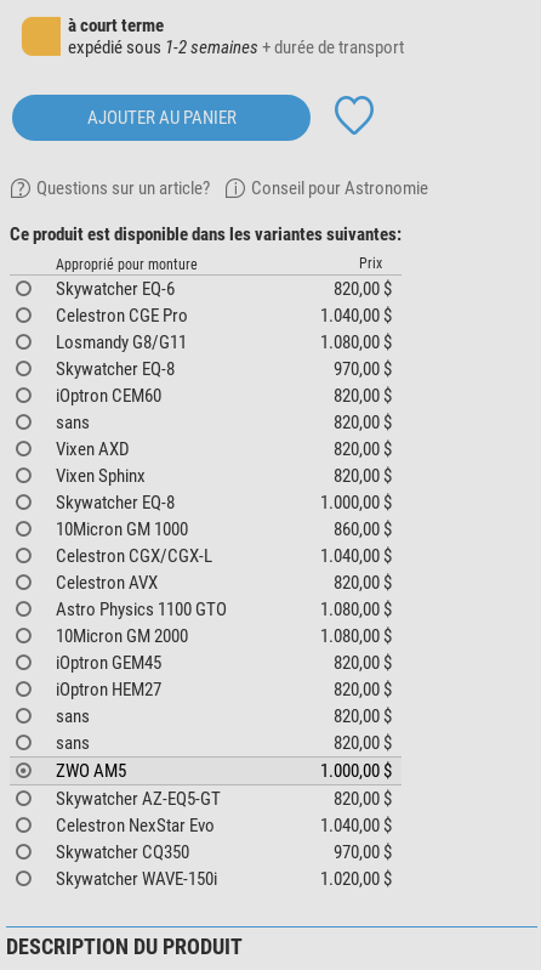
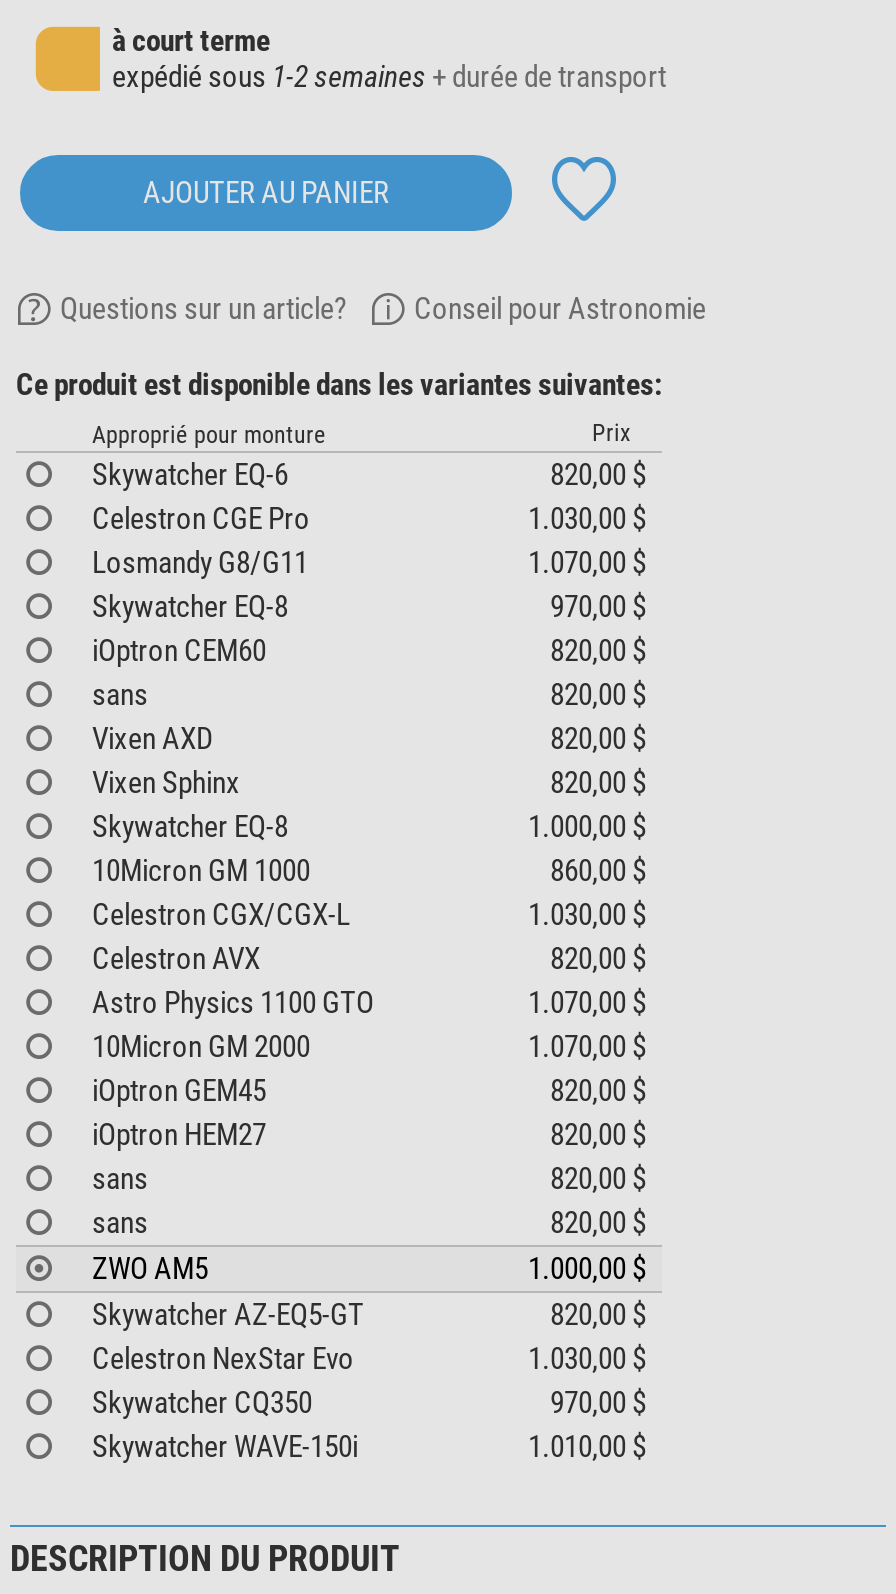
- 1.040,00 $
+ 1.030,00 $

- 1.080,00 $
+ 1.070,00 $

- 1.040,00 $
+ 1.030,00 $

- 1.080,00 $
+ 1.070,00 $

- 1.080,00 $
+ 1.070,00 $

- 1.040,00 $
+ 1.030,00 $

- 1.020,00 $
+ 1.010,00 $
